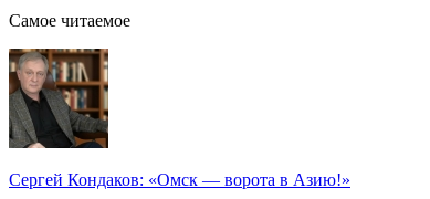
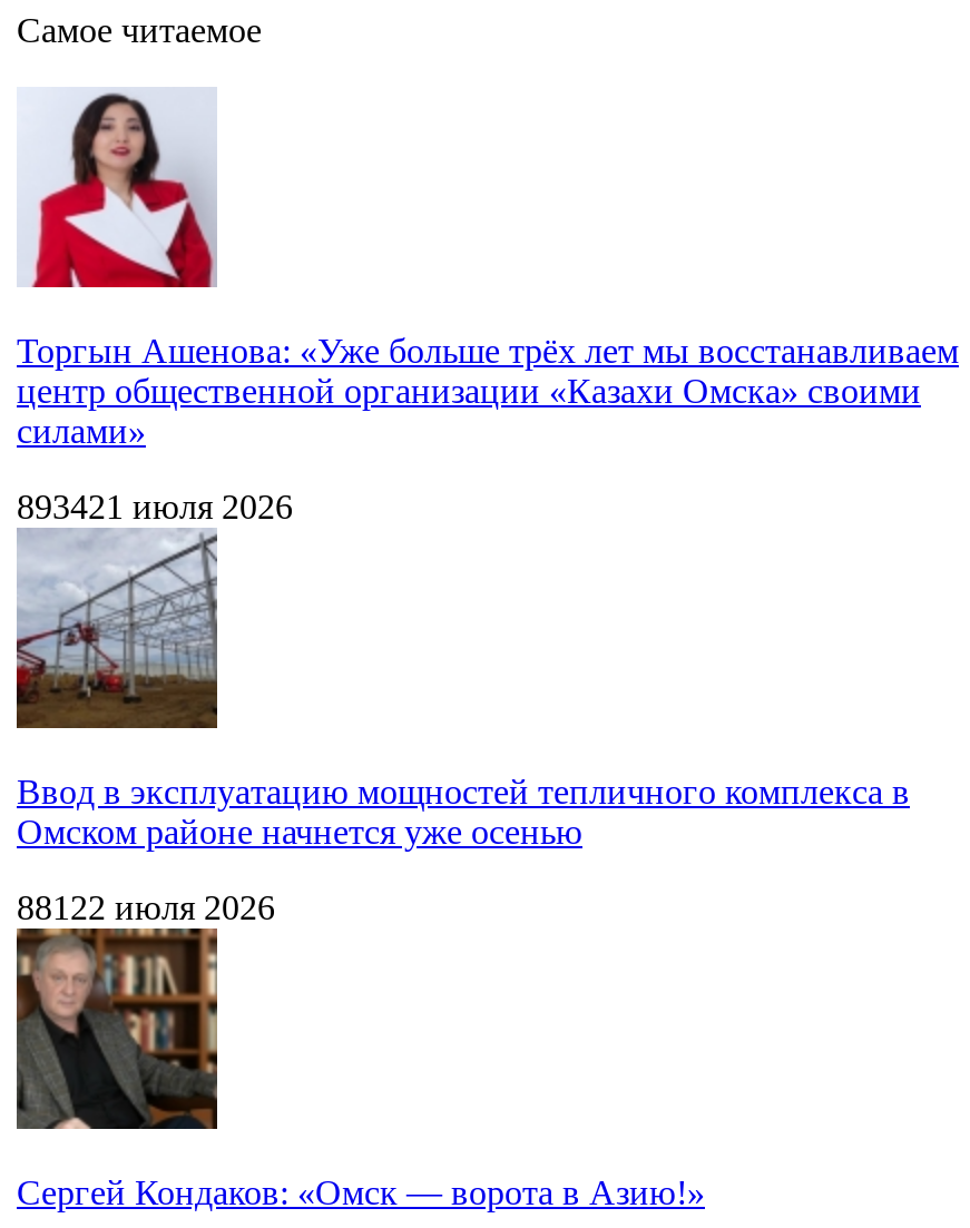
+ [image]
+ Ввод в эксплуатацию мощностей тепличного комплекса в
+ Омском районе начнется уже осенью
+ 881 22 июля 2026

+ [image]
+ Торгын Ашенова: «Уже больше трёх лет мы восстанавливаем
+ центр общественной организации «Казахи Омска» своими
+ силами»
+ 893421 июля 2026
